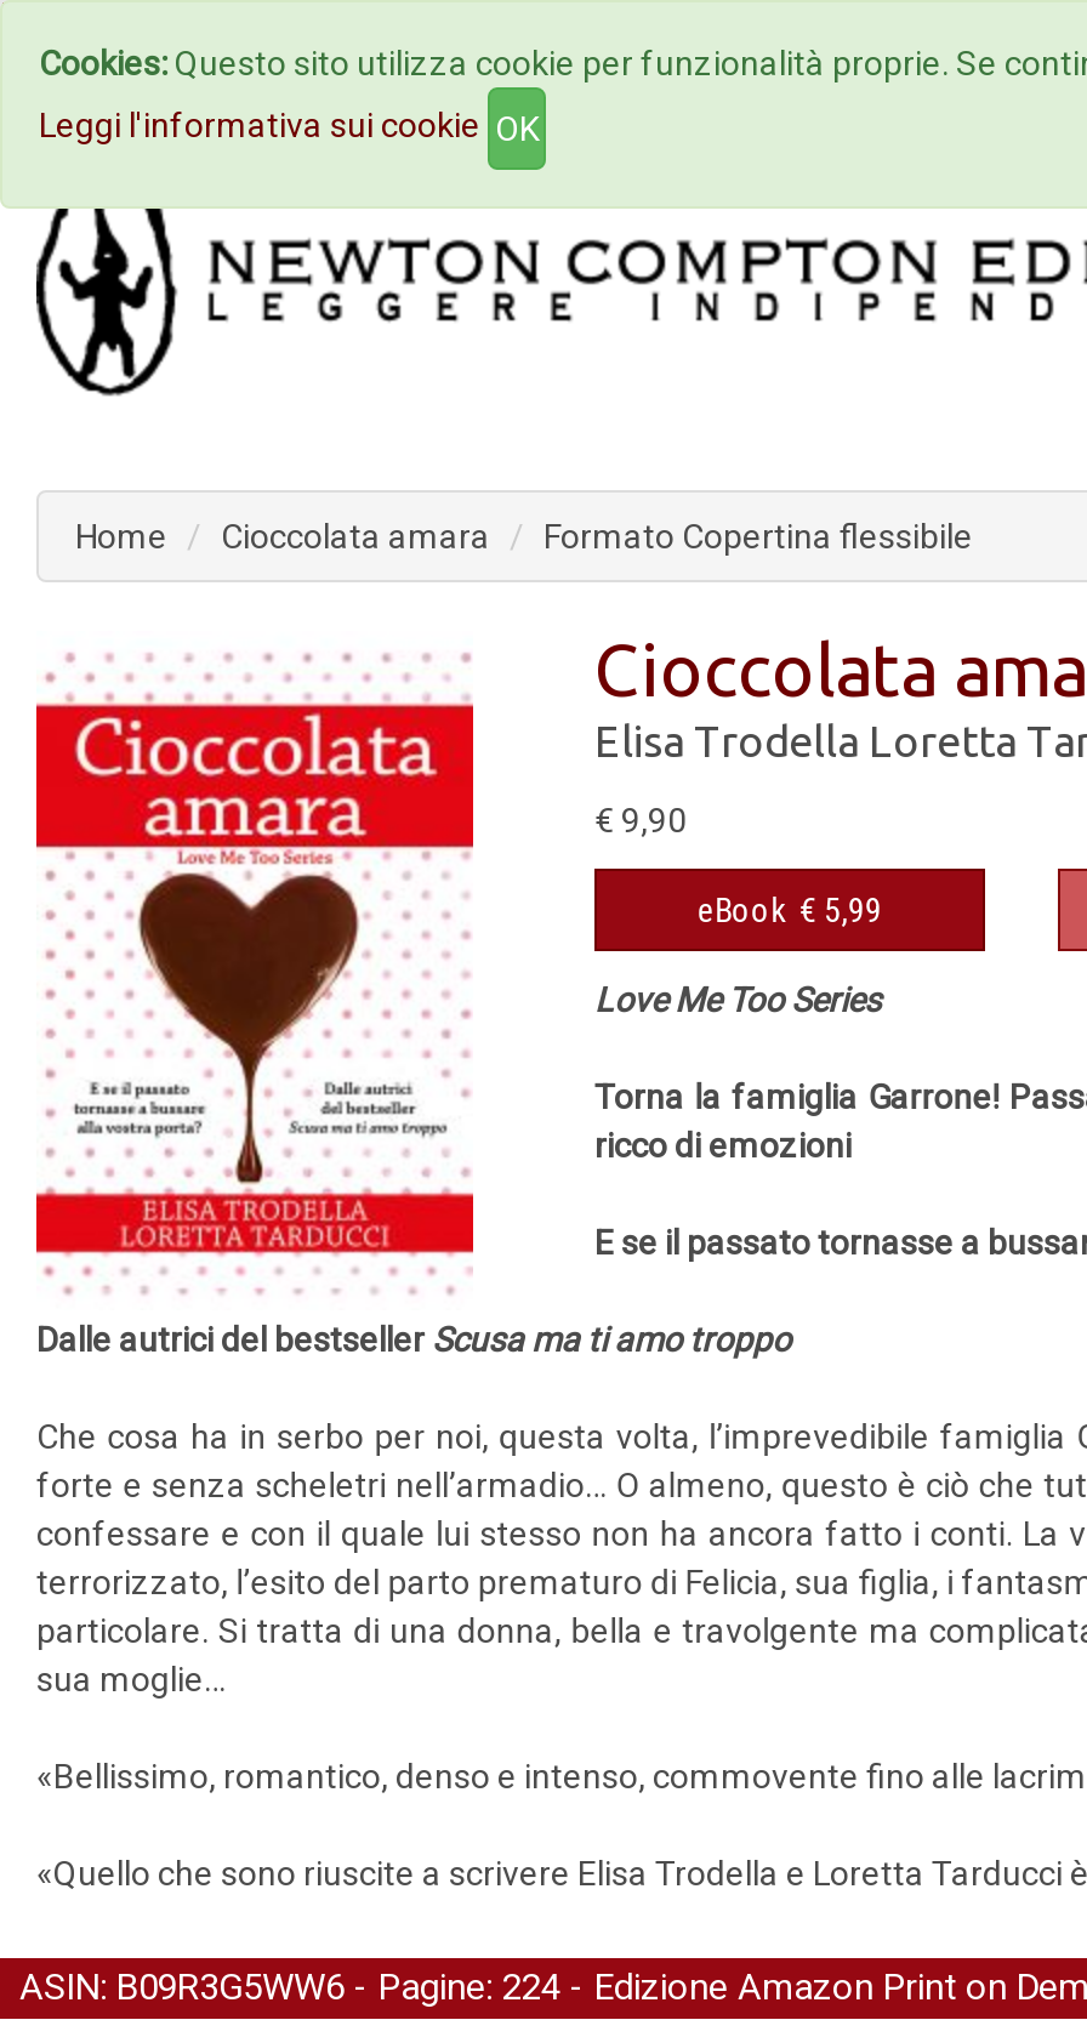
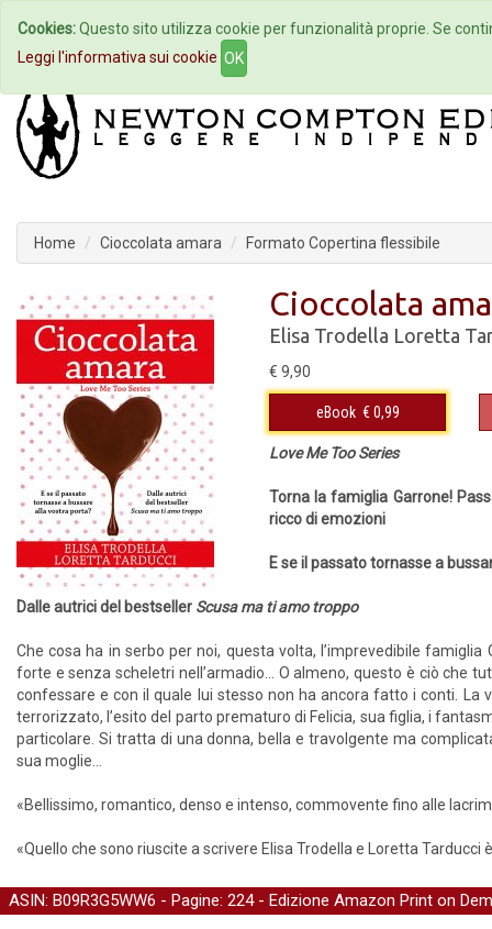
- eBook € 5,99
+ eBook € 0,99
